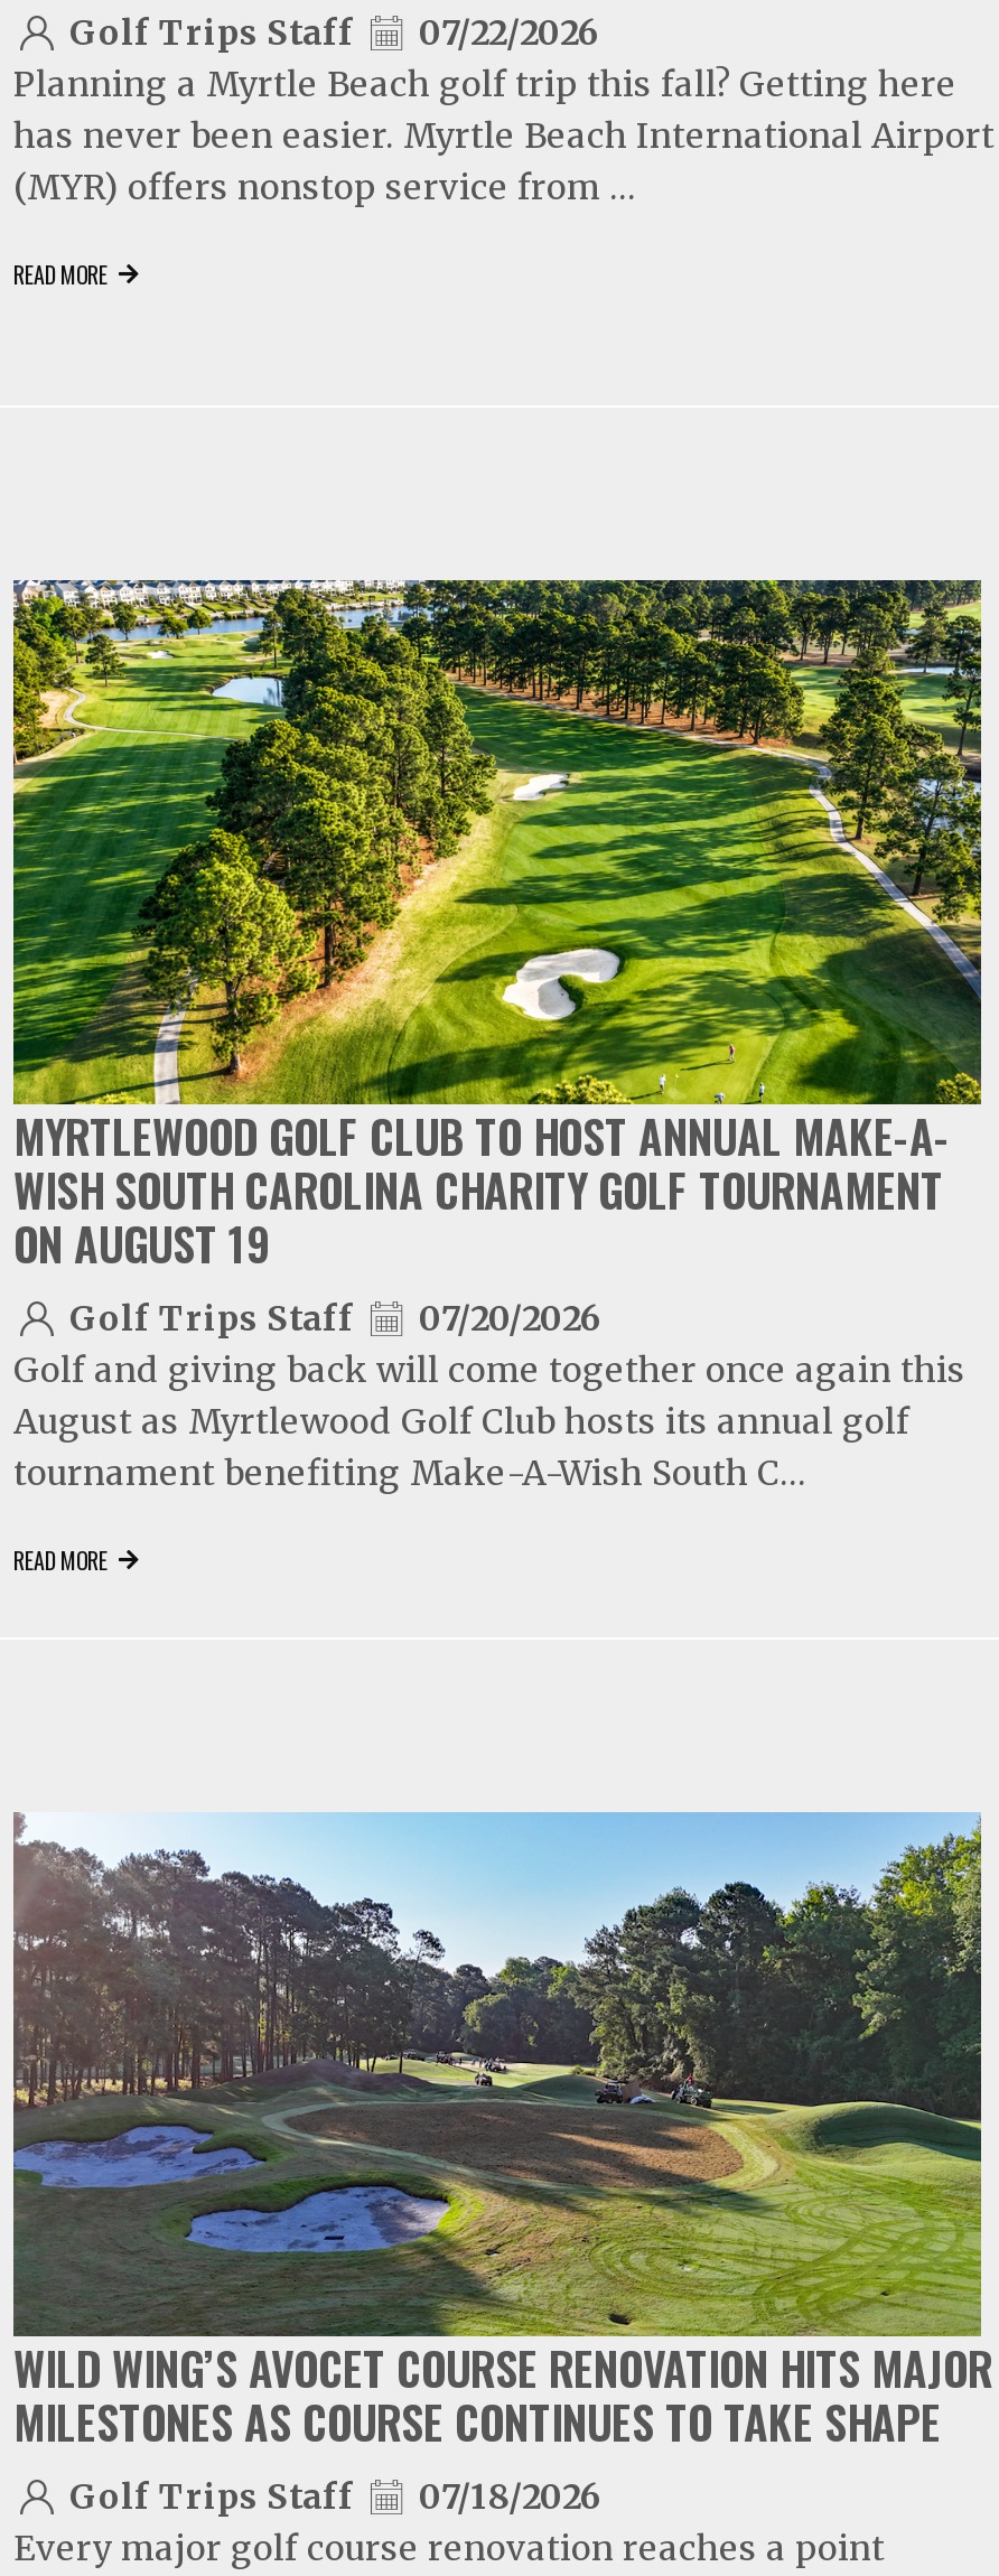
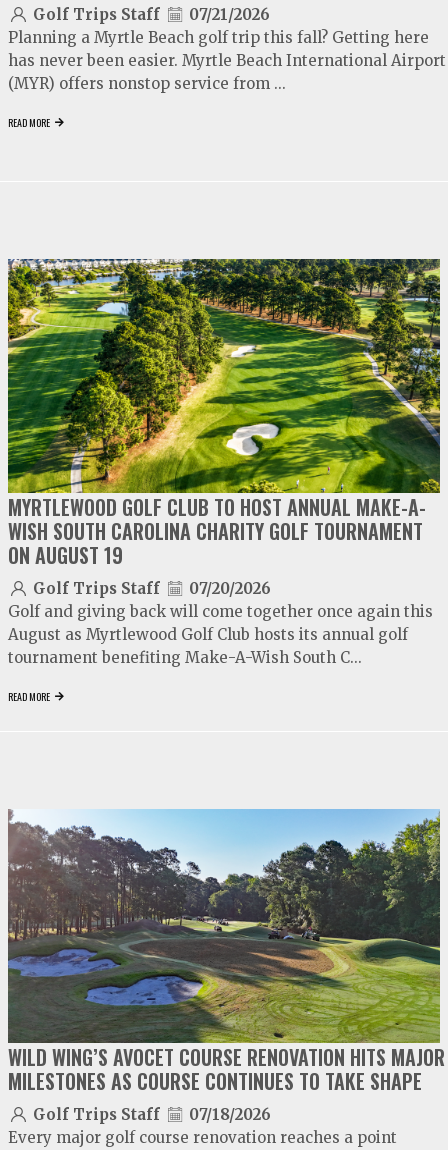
- Golf Trips Staff 07/22/2026
+ Golf Trips Staff 07/21/2026
